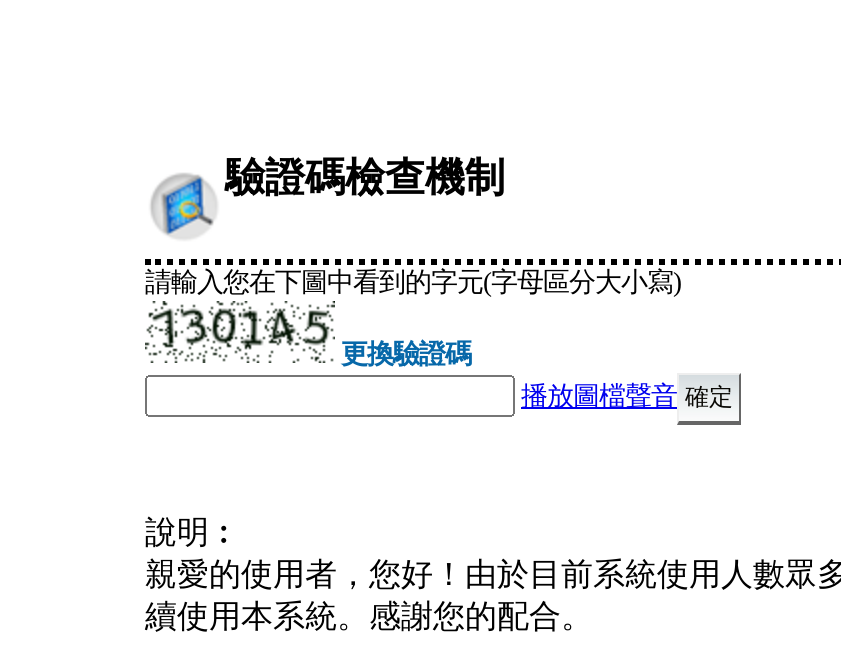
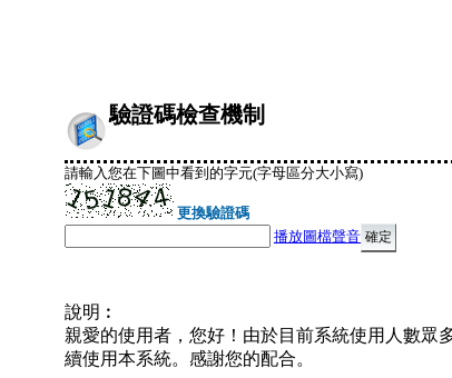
- [image]
+ [image]
